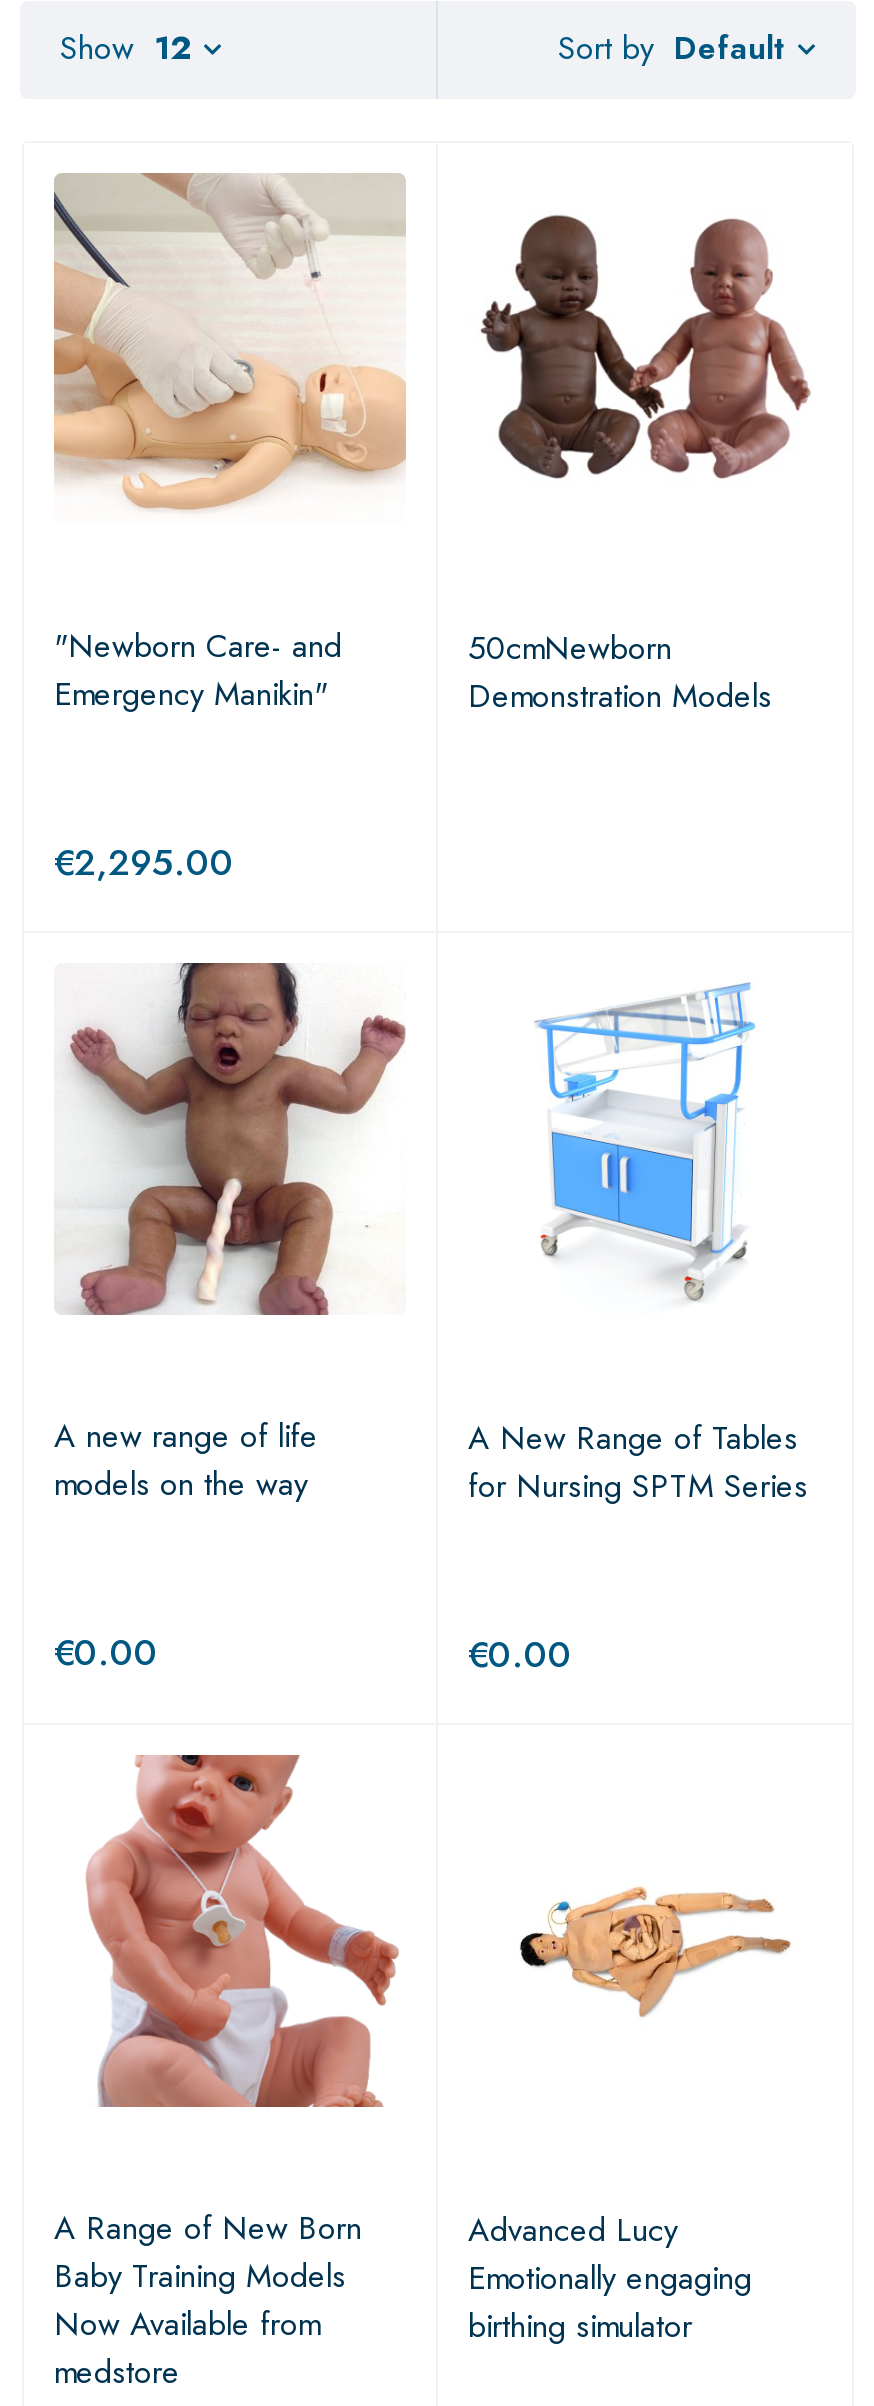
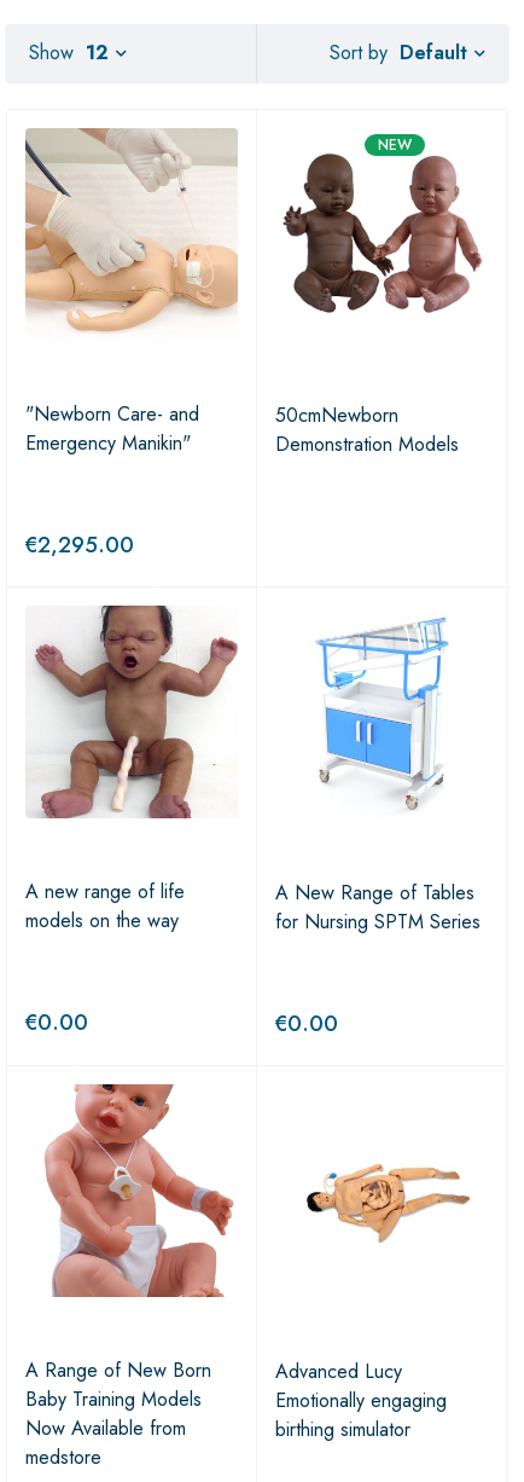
+ NEW
